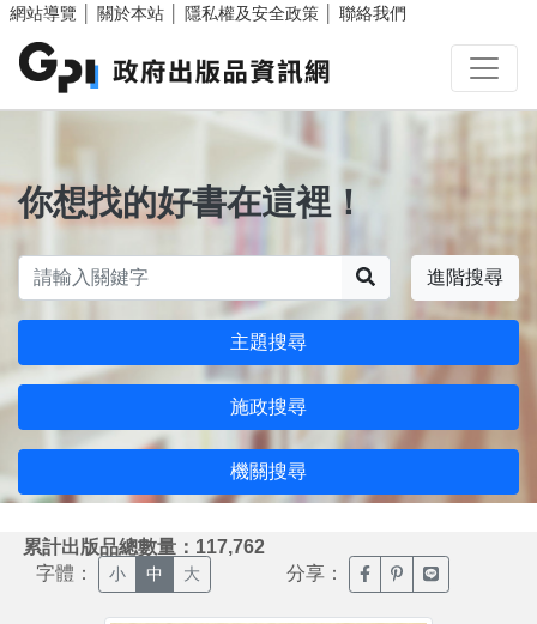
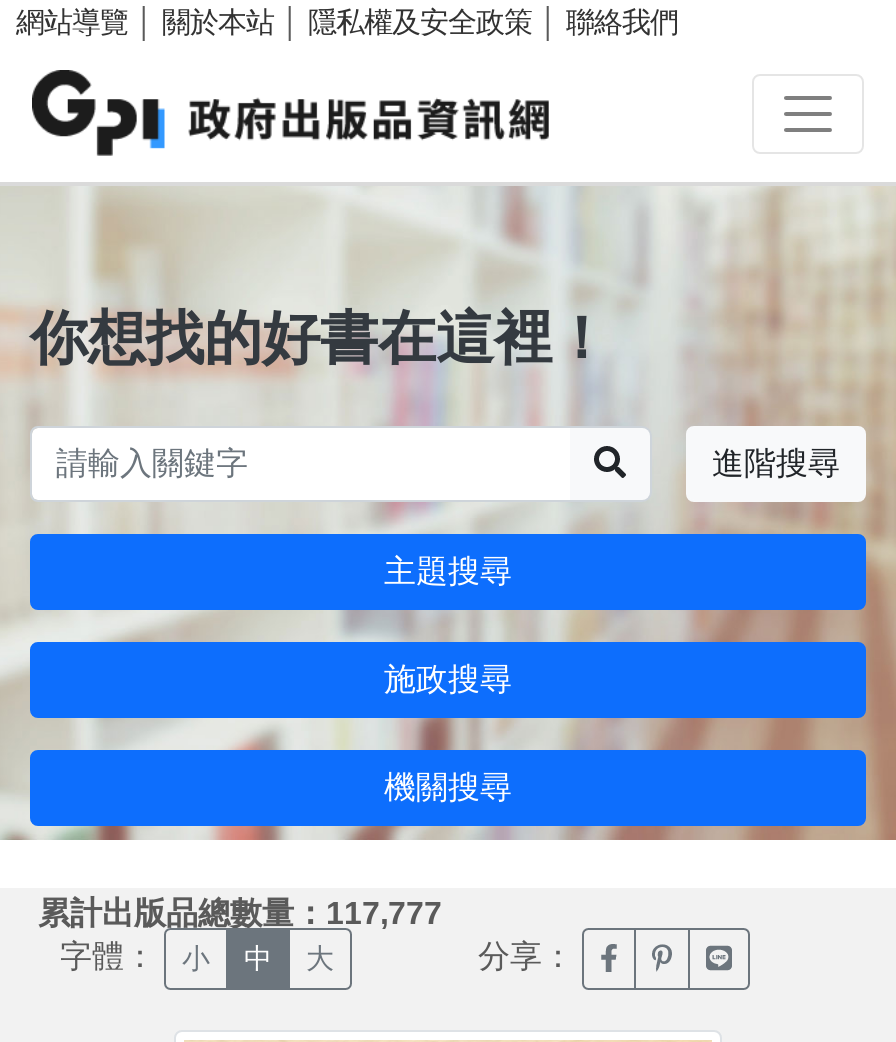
- 累計出版品總數量：117,762
+ 累計出版品總數量：117,777
